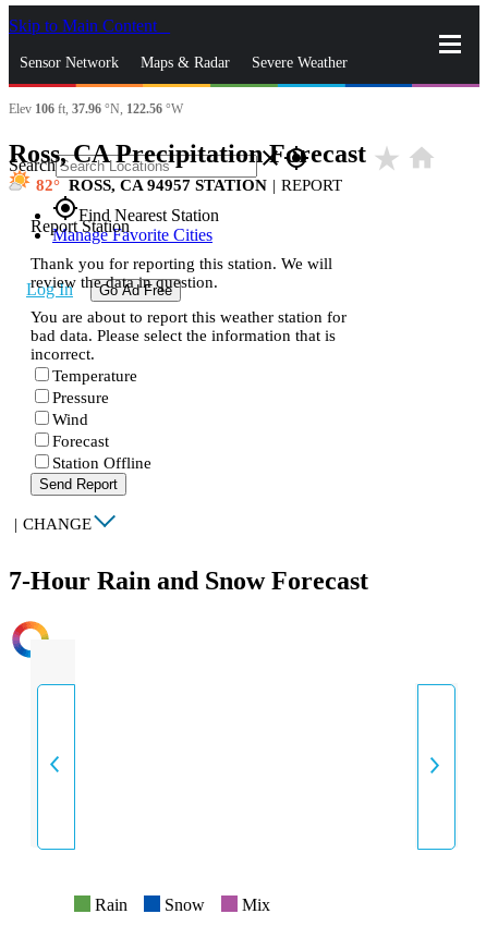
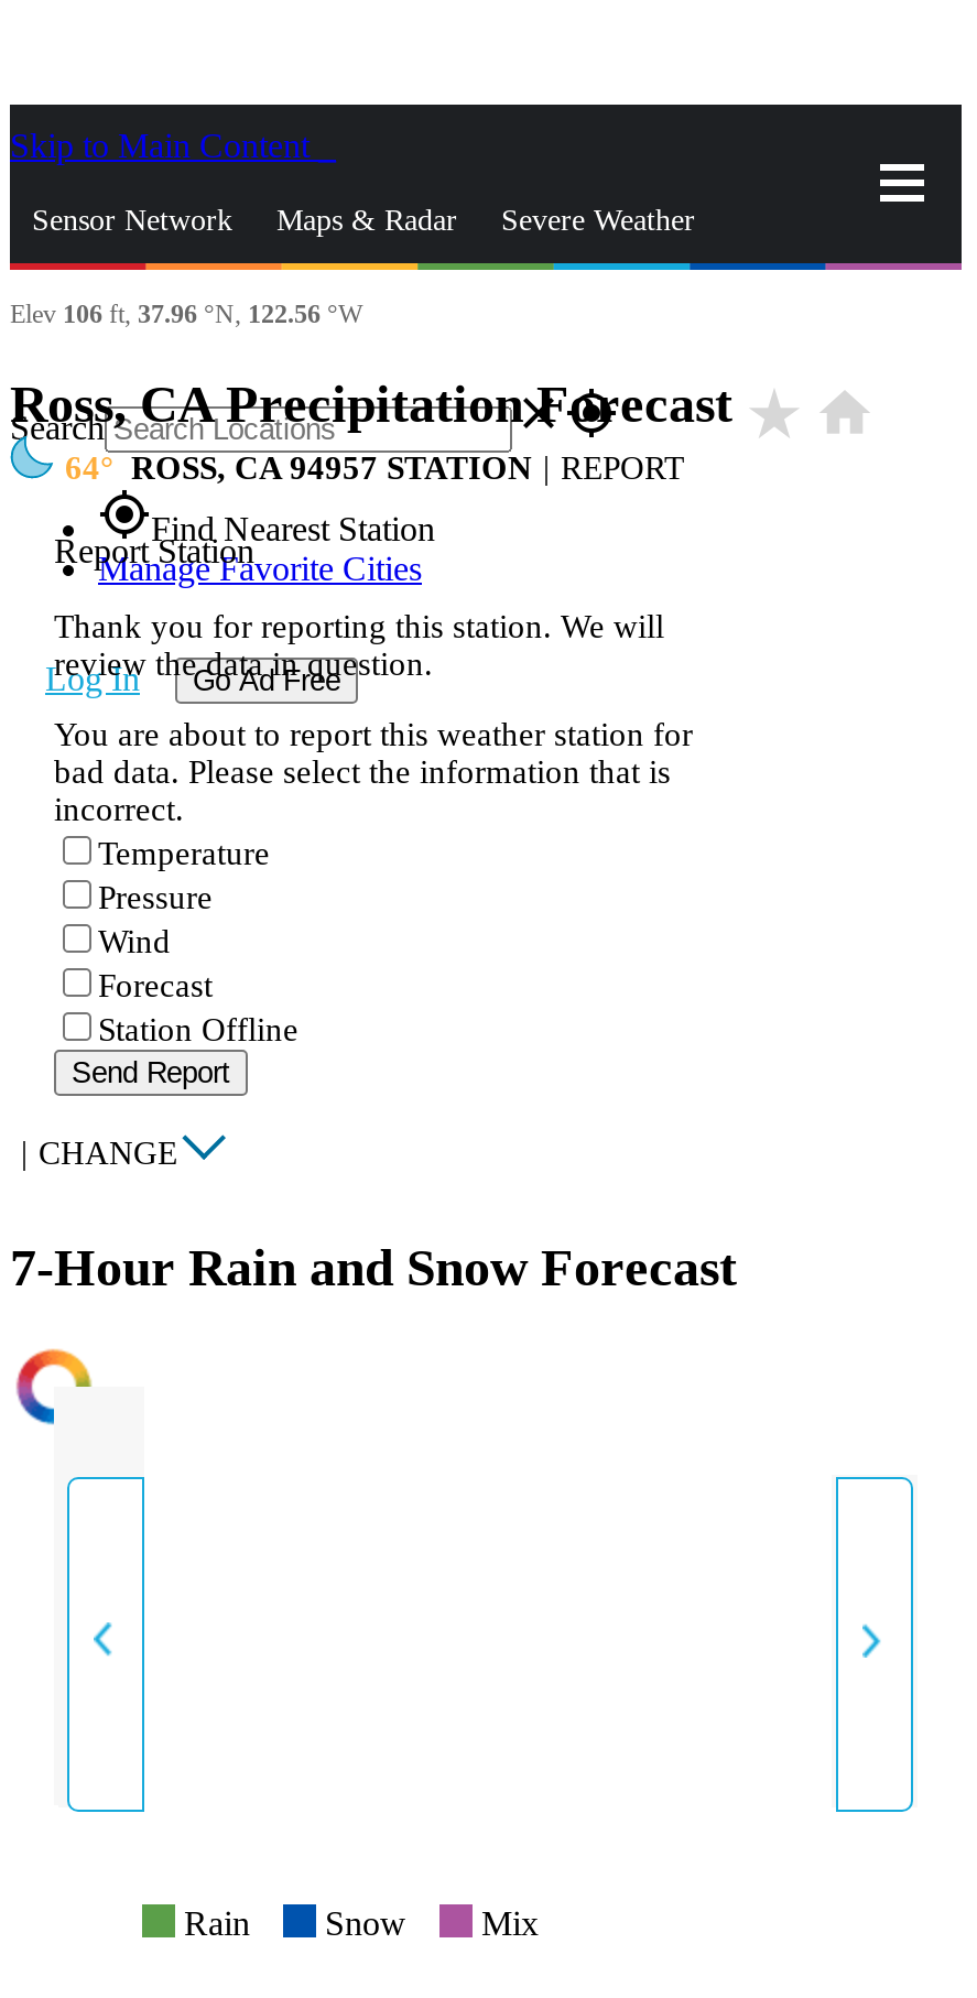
- 82
+ 64
